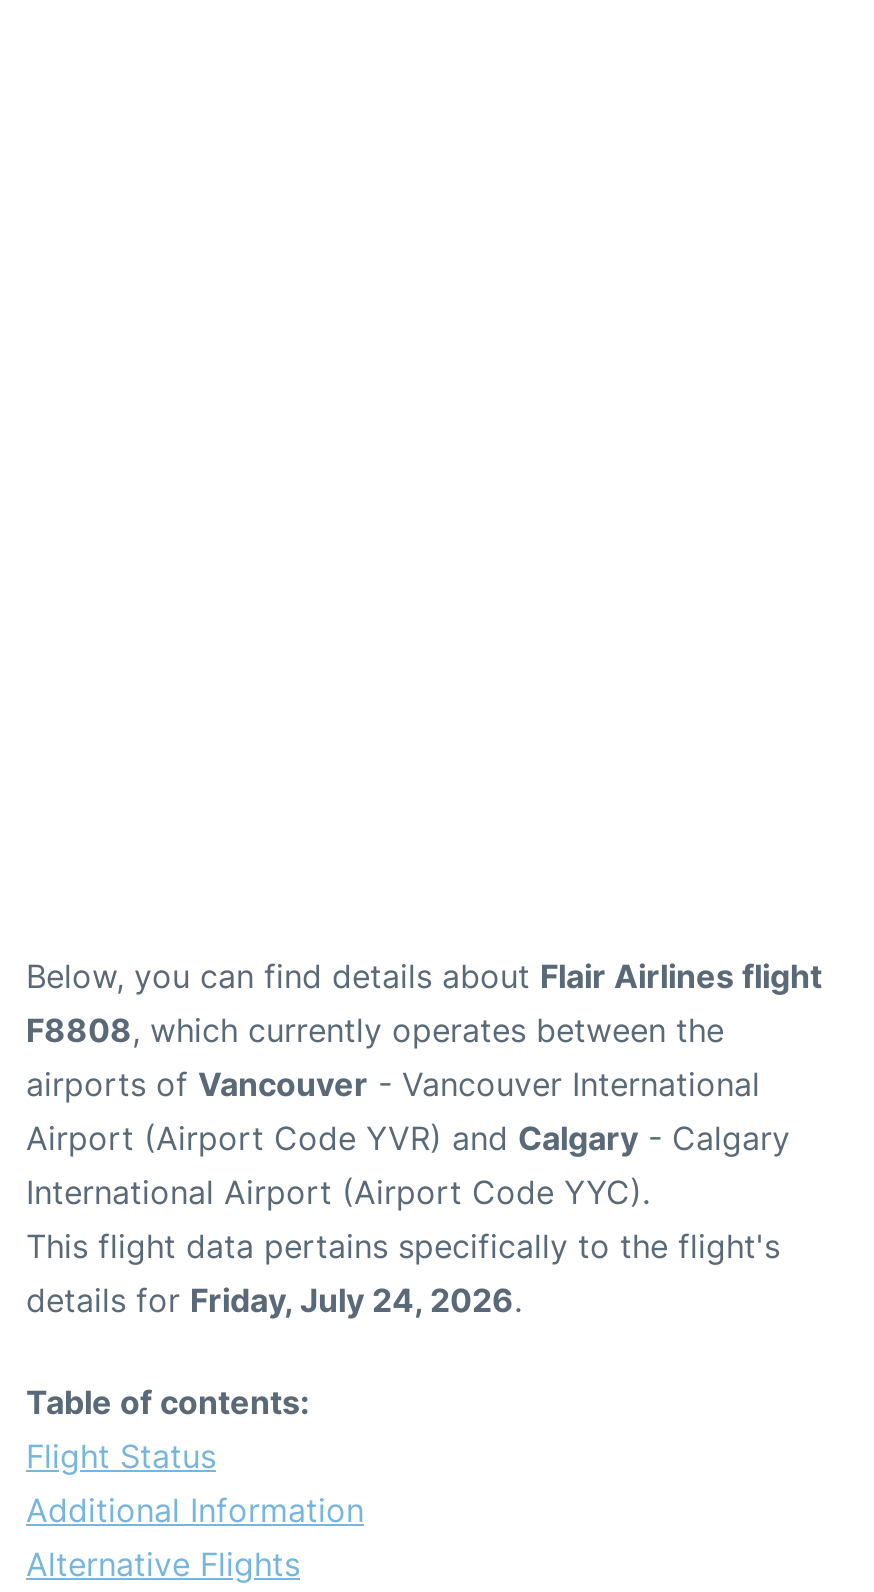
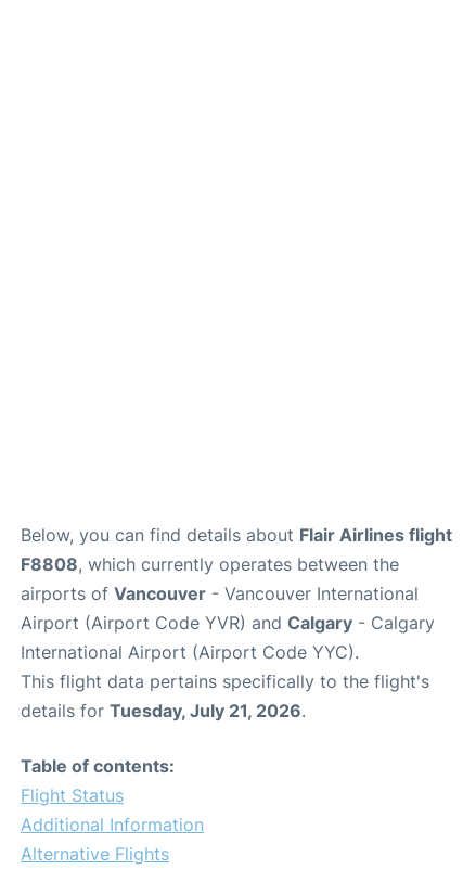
- details for Friday, July 24, 2026.
+ details for Tuesday, July 21, 2026.
